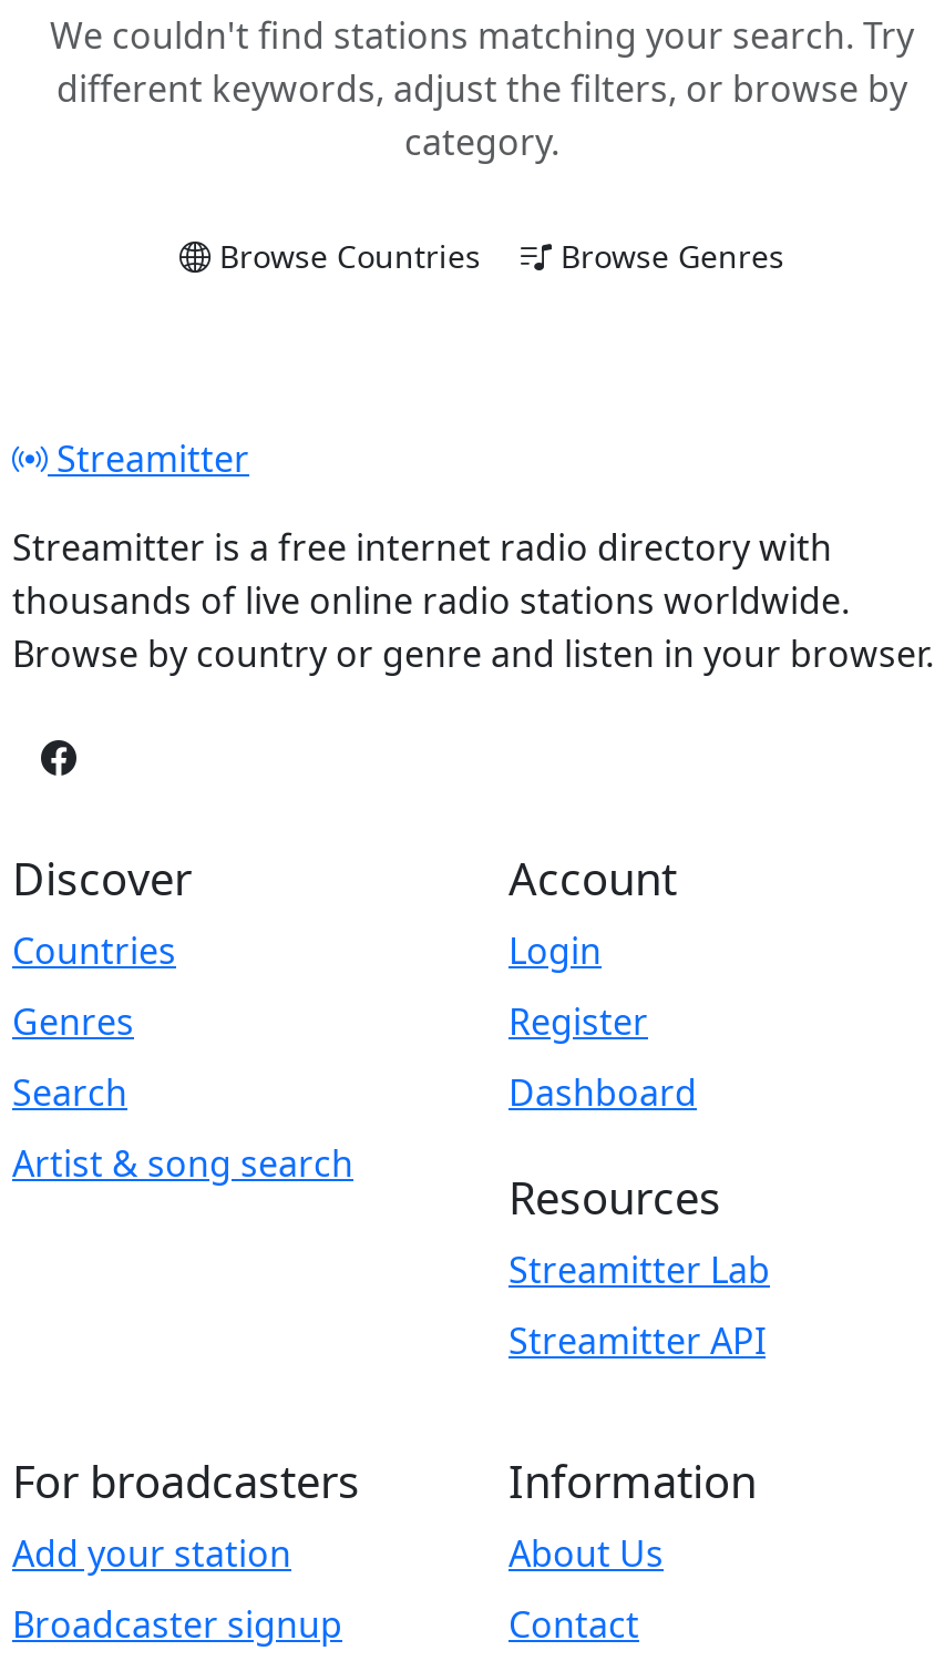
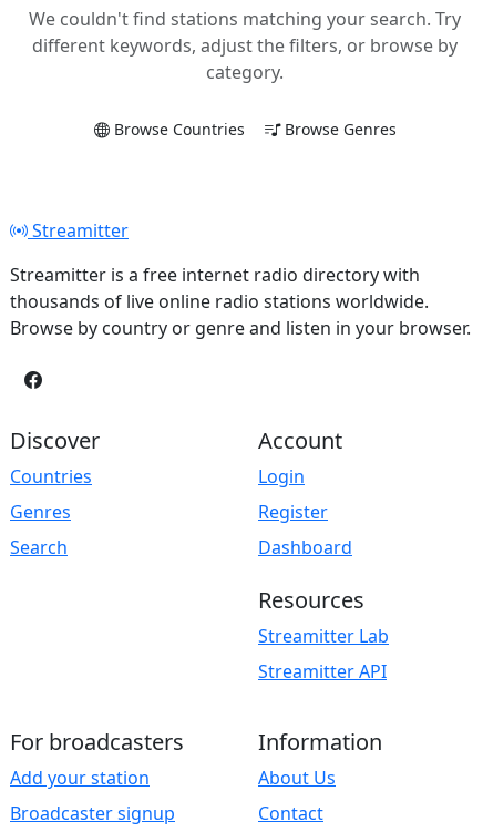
- Artist & song search
